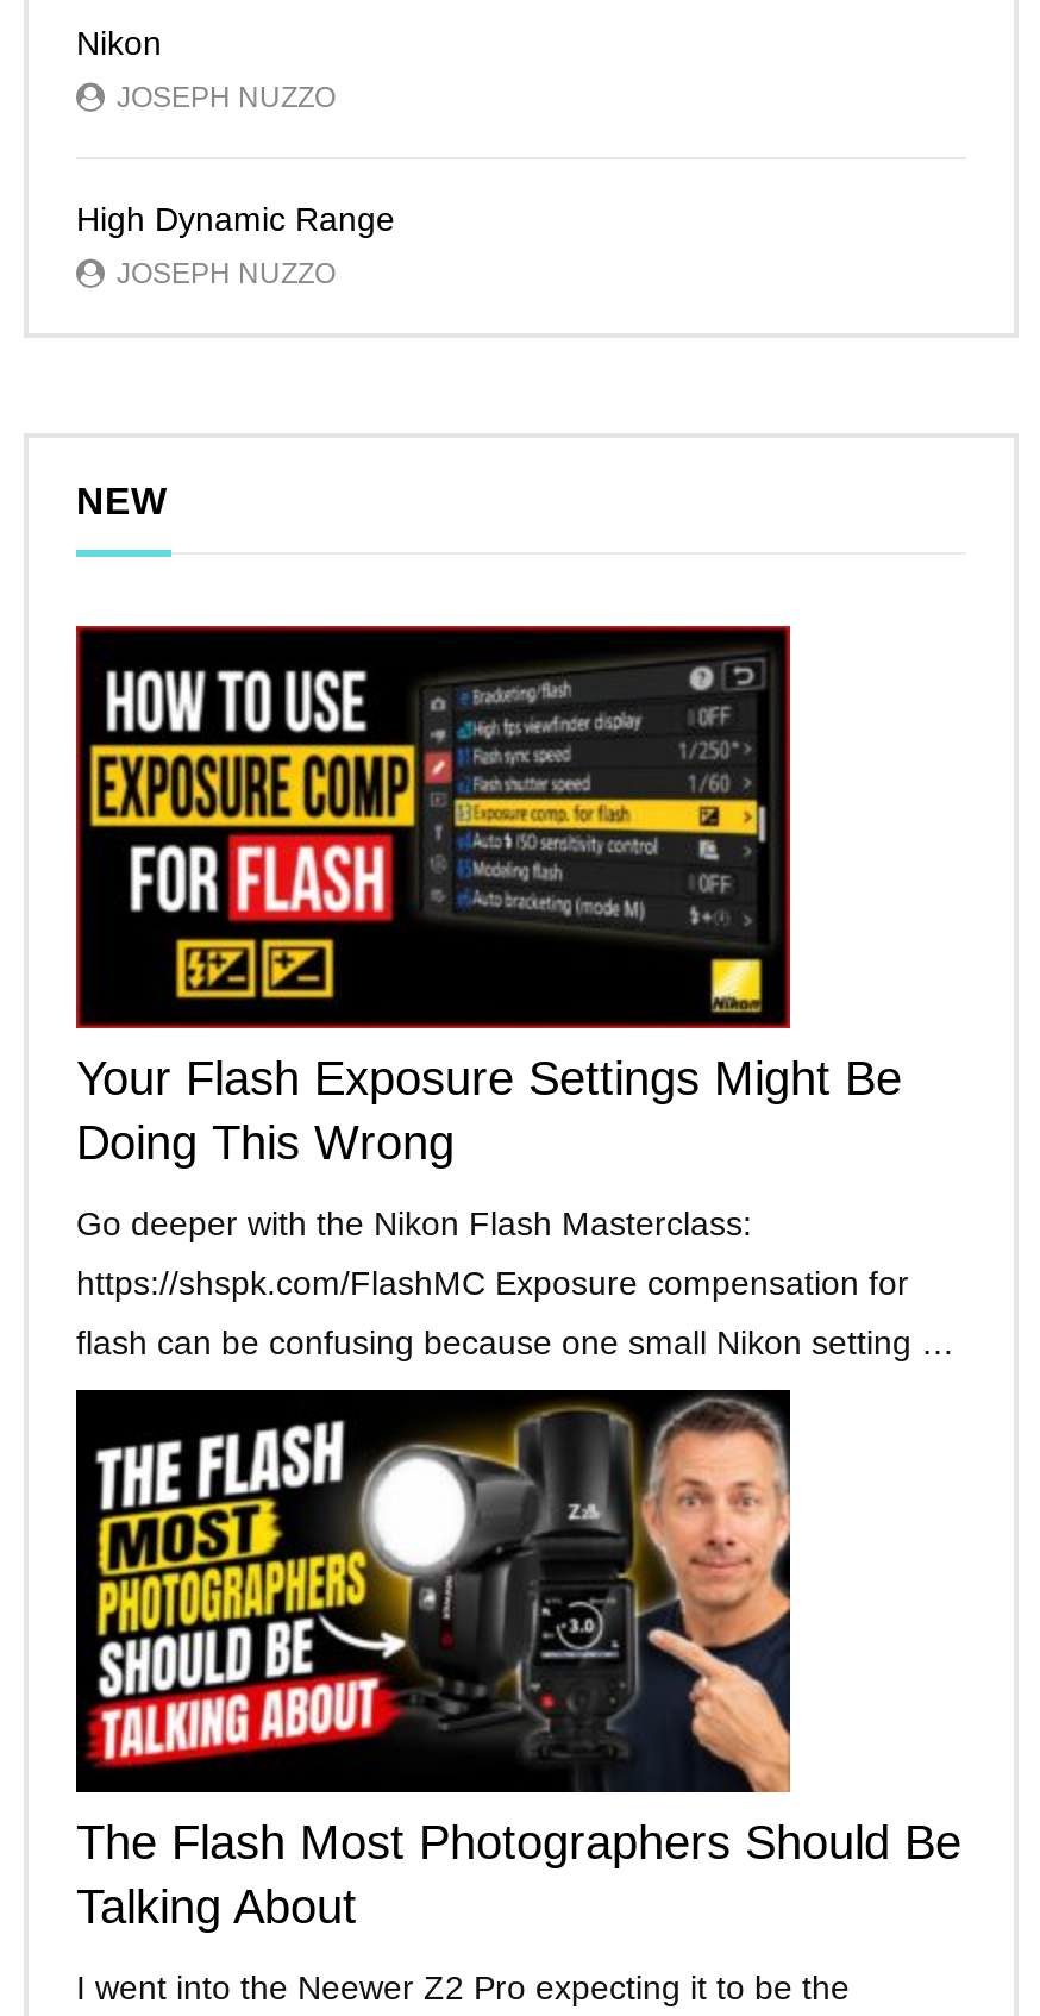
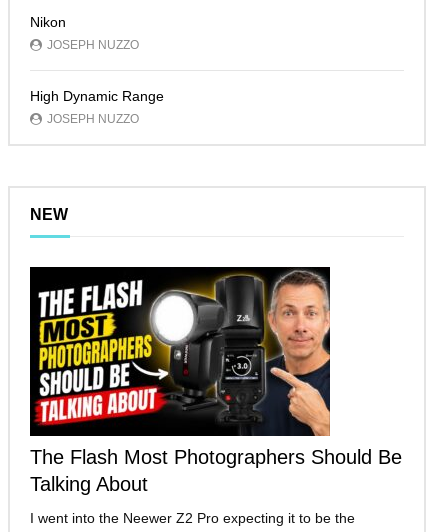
- [image]
- Your Flash Exposure Settings Might Be
- Doing This Wrong
- Go deeper with the Nikon Flash Masterclass:
- https://shspk.com/FlashMC Exposure compensation for
- flash can be confusing because one small Nikon setting …
